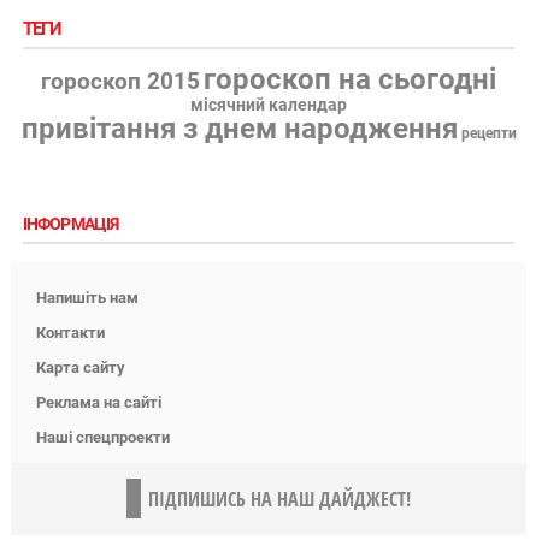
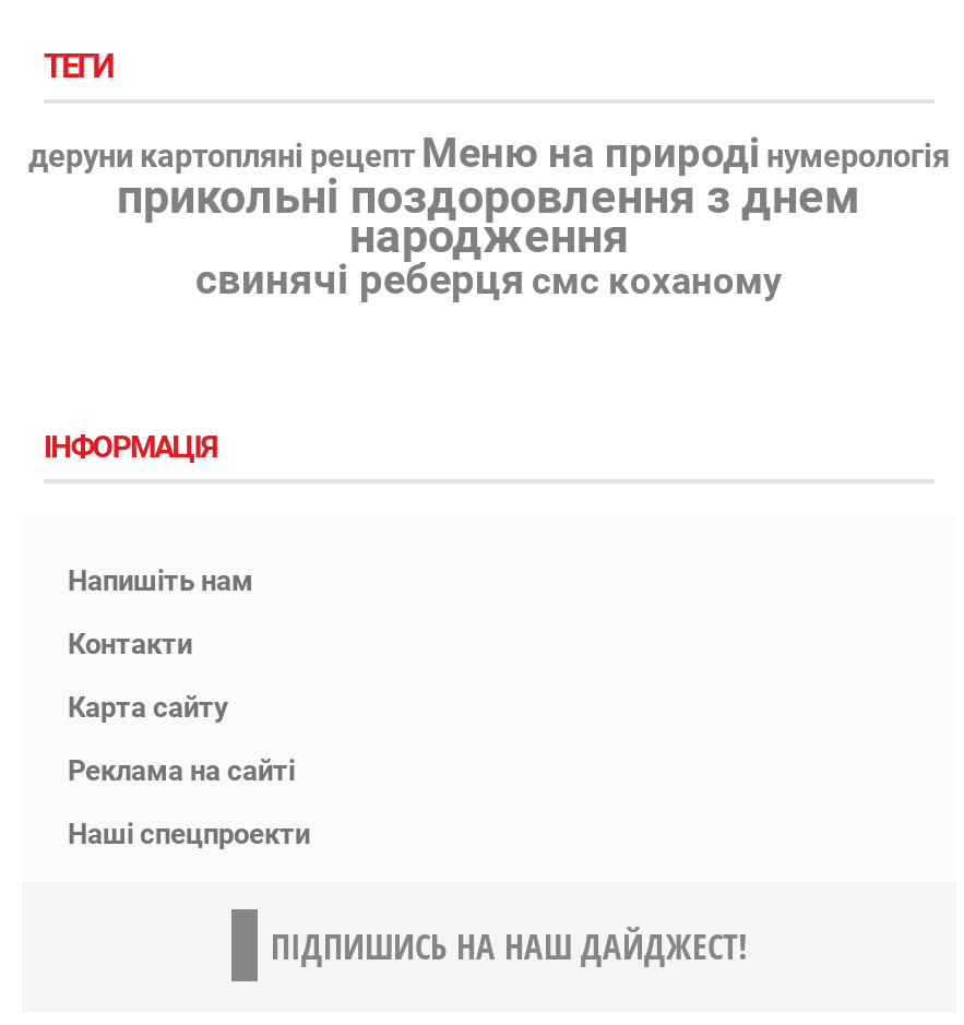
- гороскоп 2015 гороскоп на сьогодні
- місячний календар
- привітання з днем народження рецепти
+ деруни картопляні рецепт Меню на природі нумерологія
+ прикольні поздоровлення з днем
+ народження
+ свинячі реберця смс коханому
